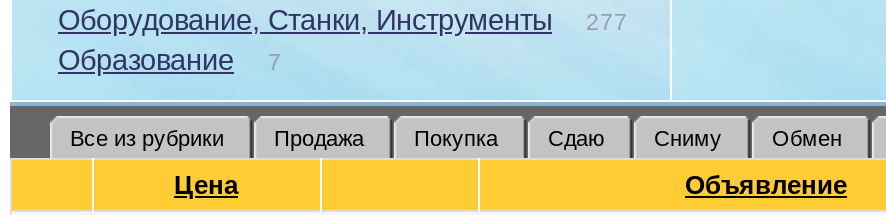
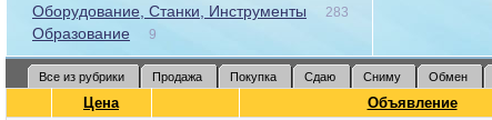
- Оборудование, Станки, Инструменты 277
+ Оборудование, Станки, Инструменты 283

- Образование 7
+ Образование 9
